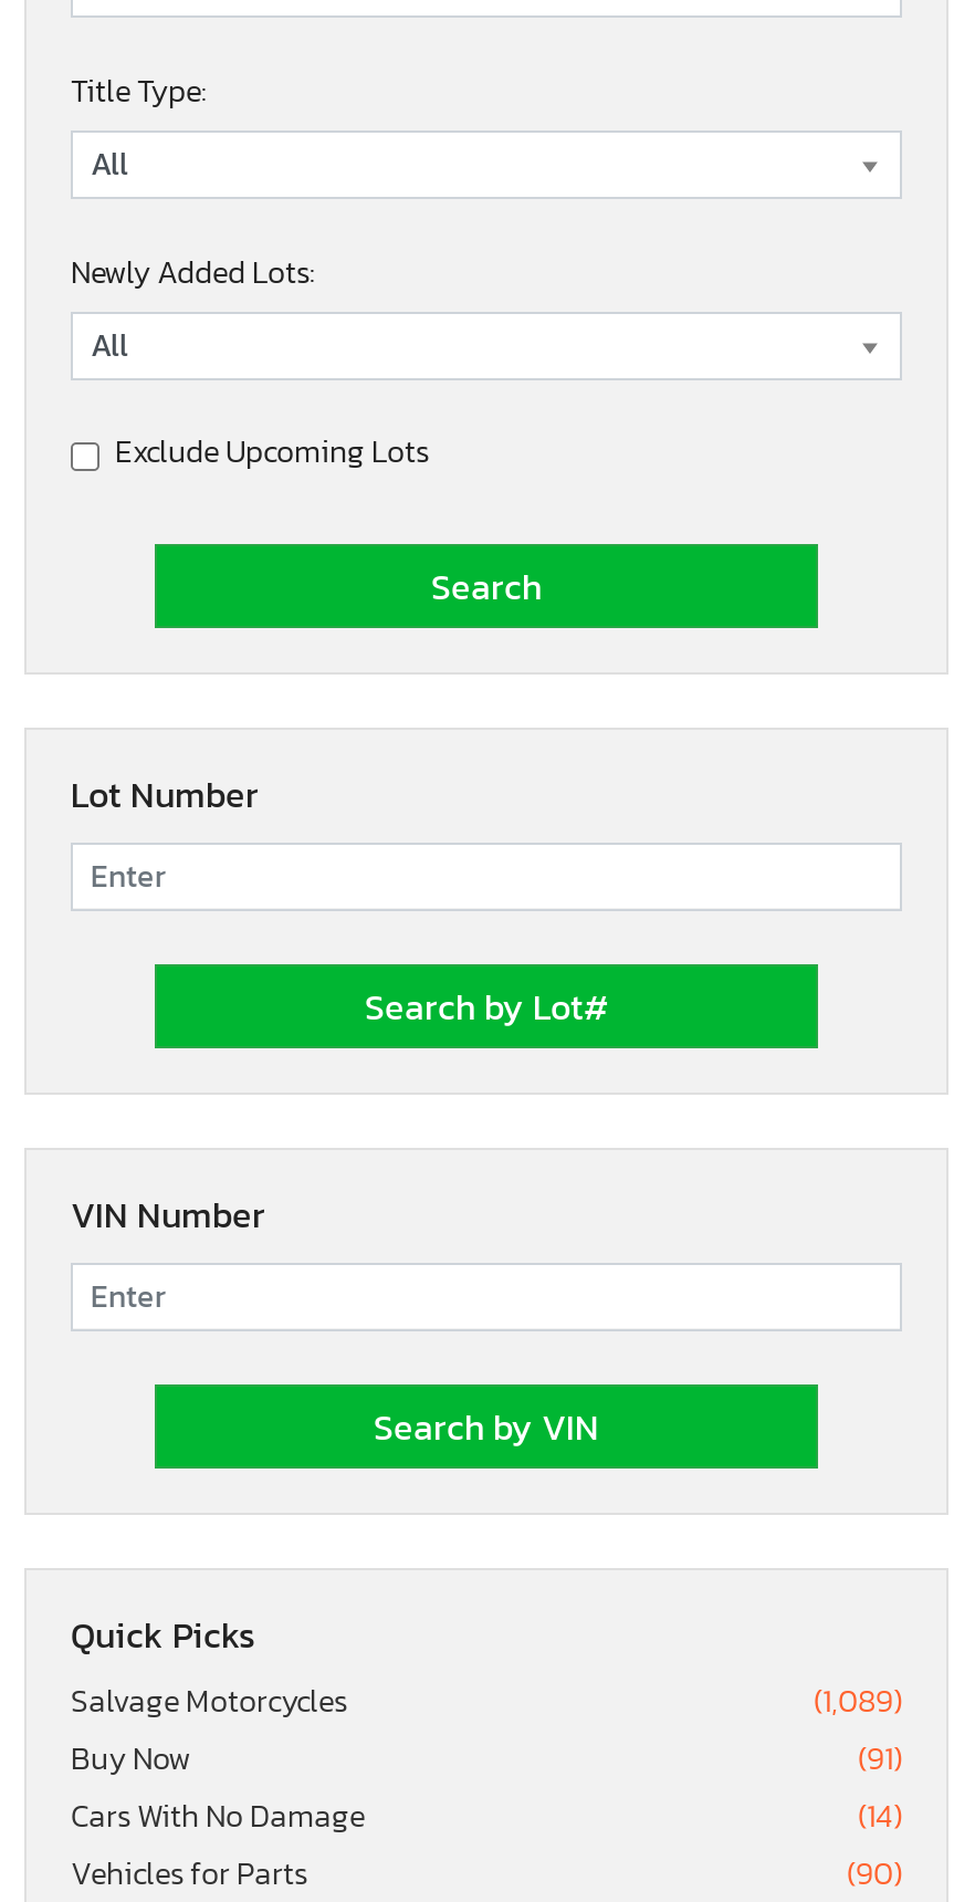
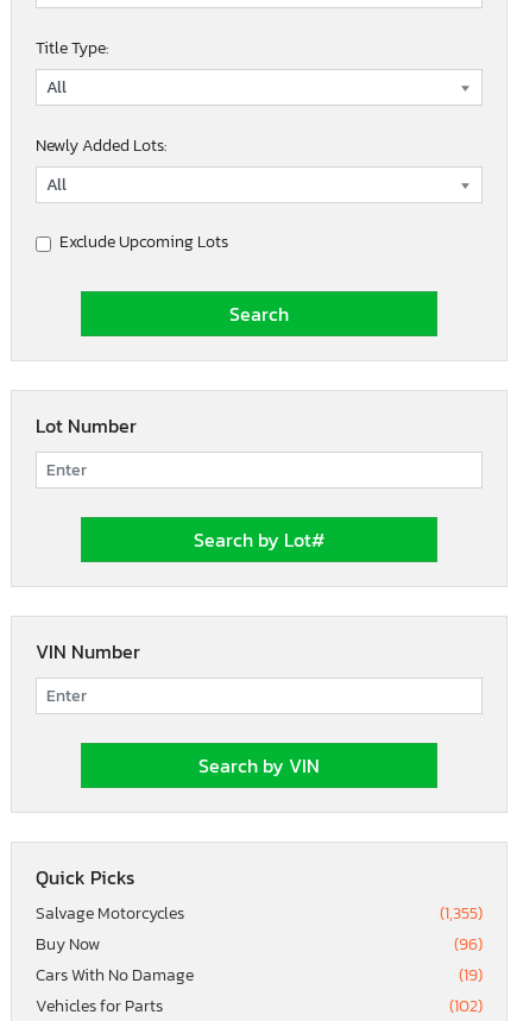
- (1,089)
+ (1,355)

- (91)
+ (96)

- (14)
+ (19)

- (90)
+ (102)
